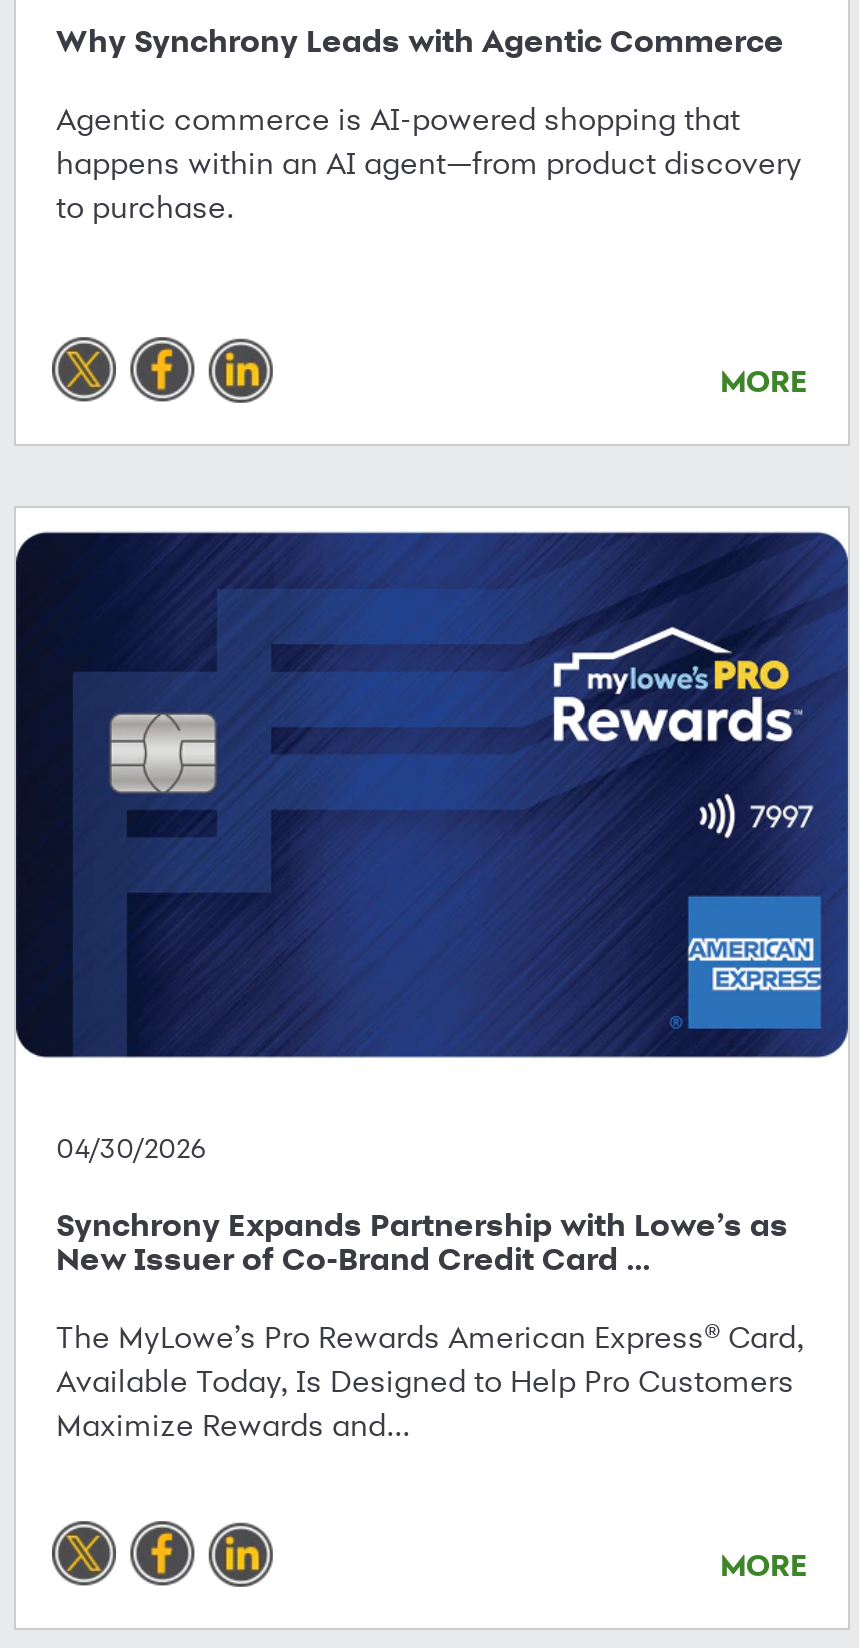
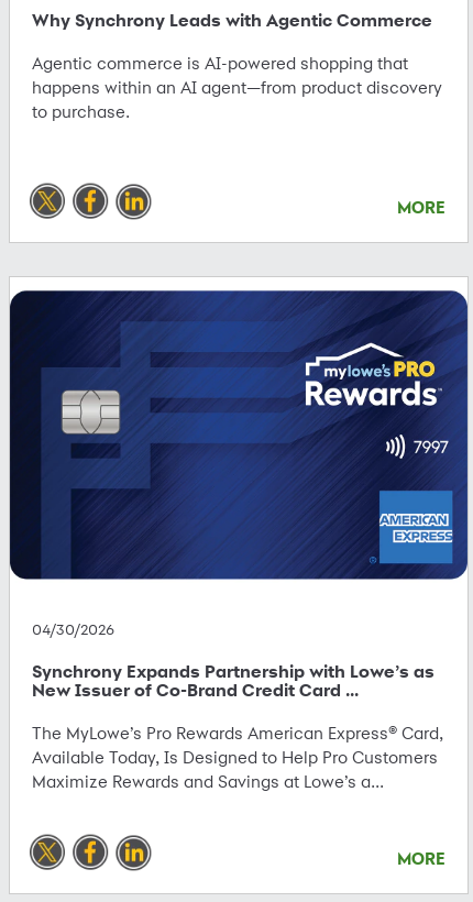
- Maximize Rewards and...
+ Maximize Rewards and Savings at Lowe’s a...
